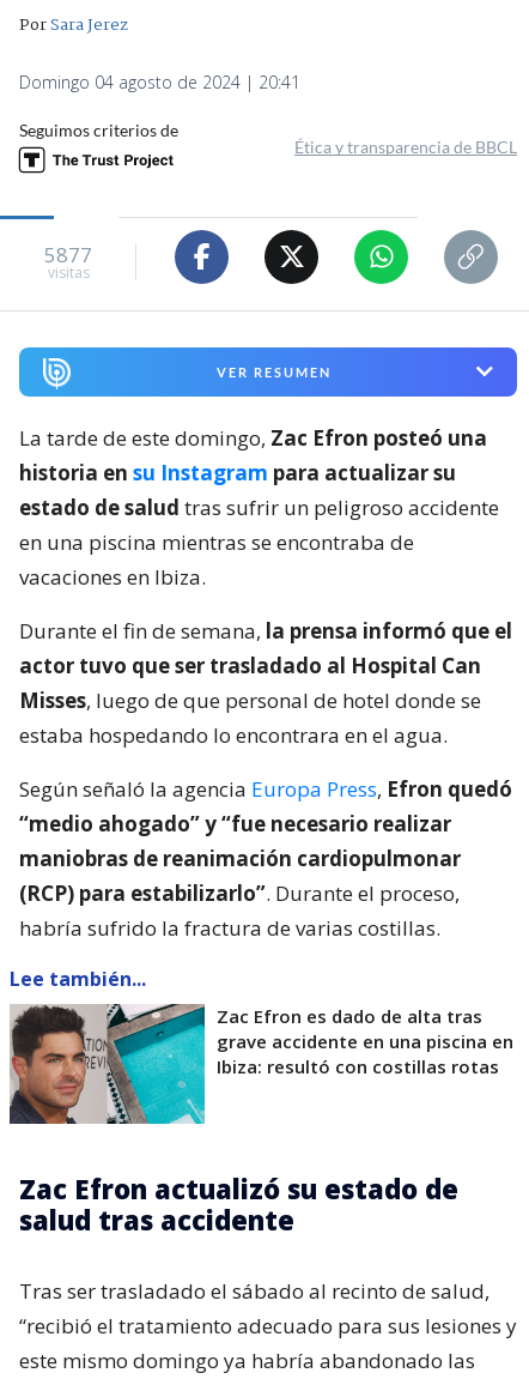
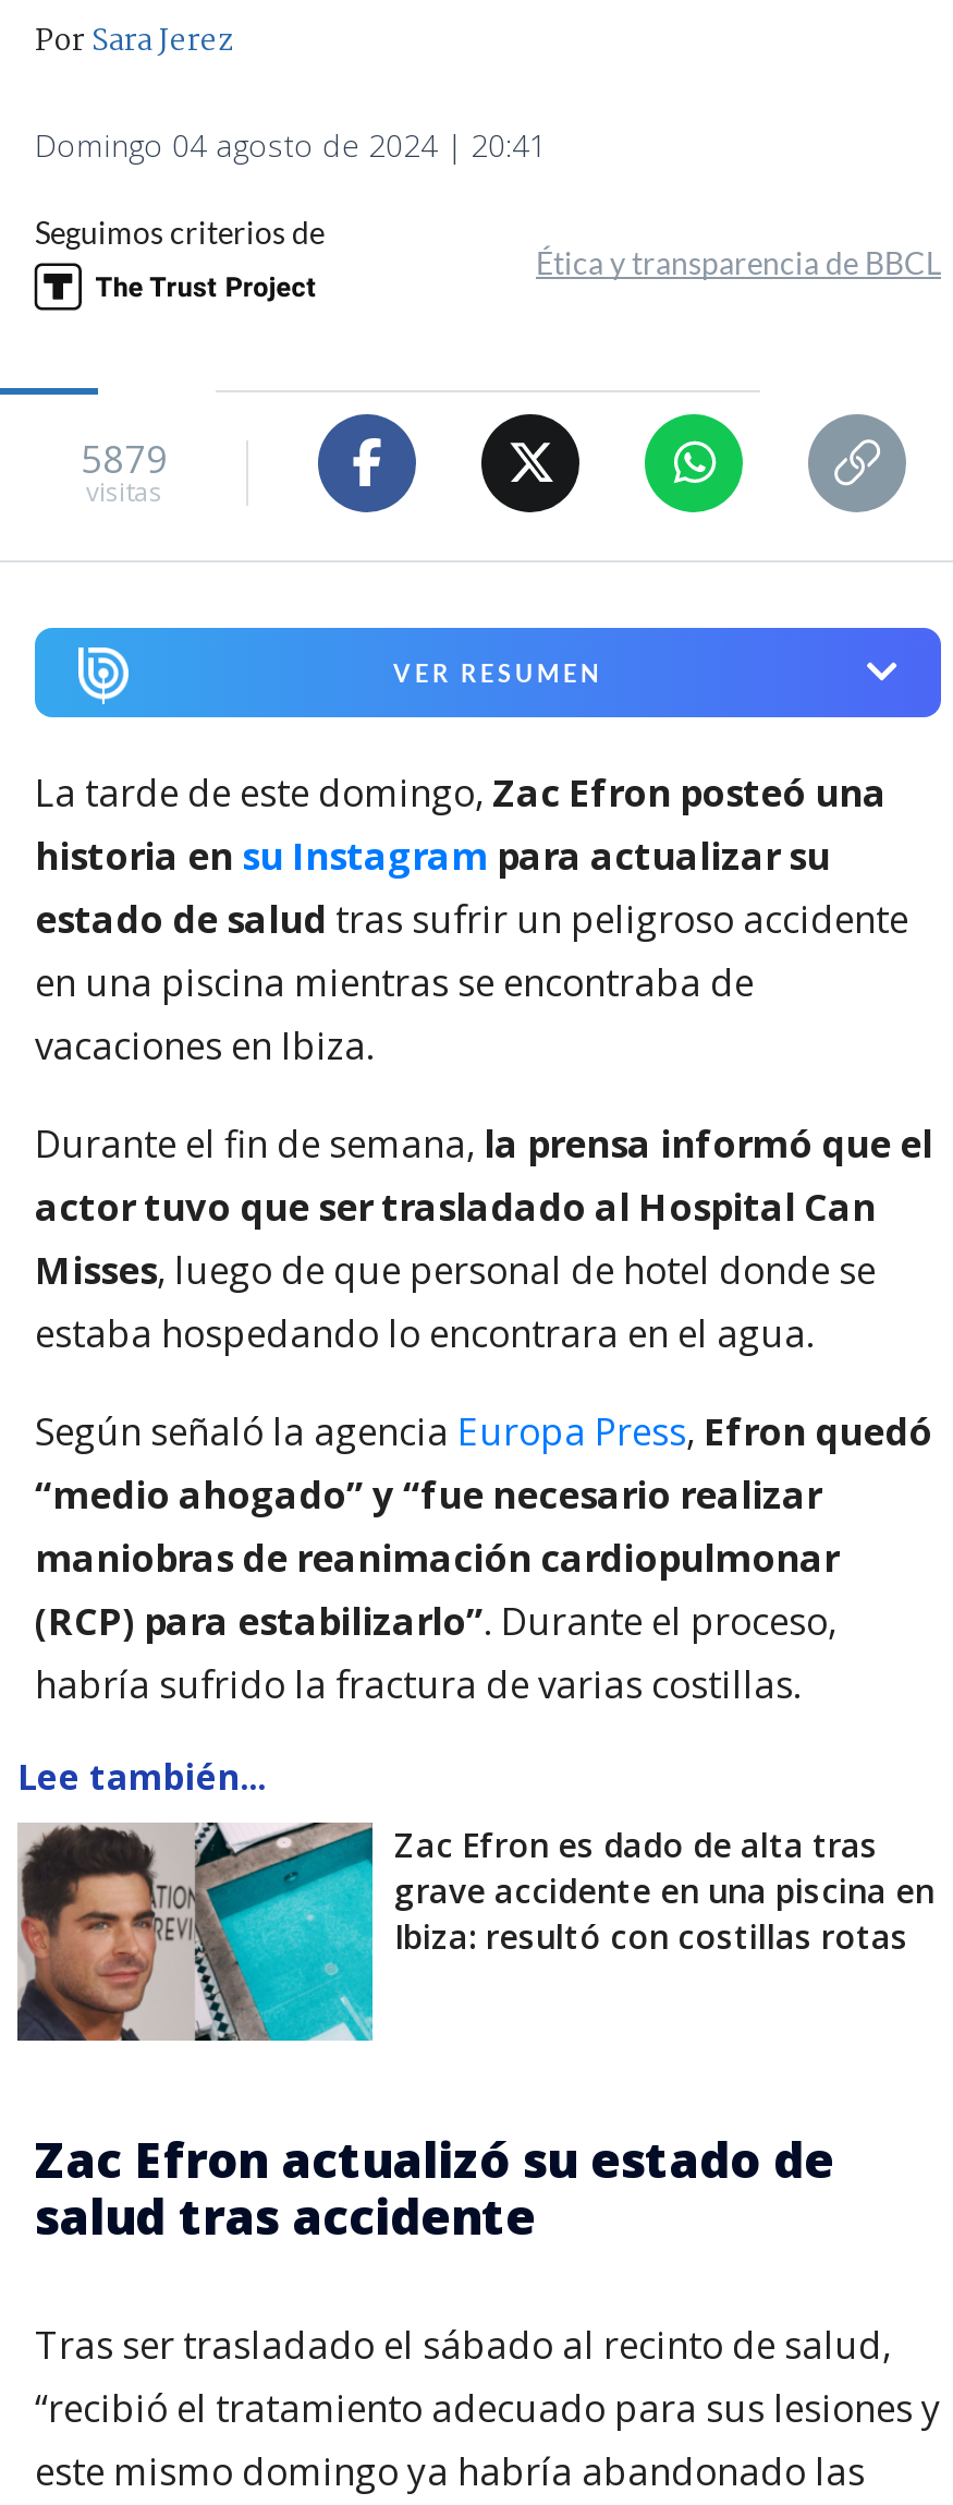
- 5877
+ 5879
